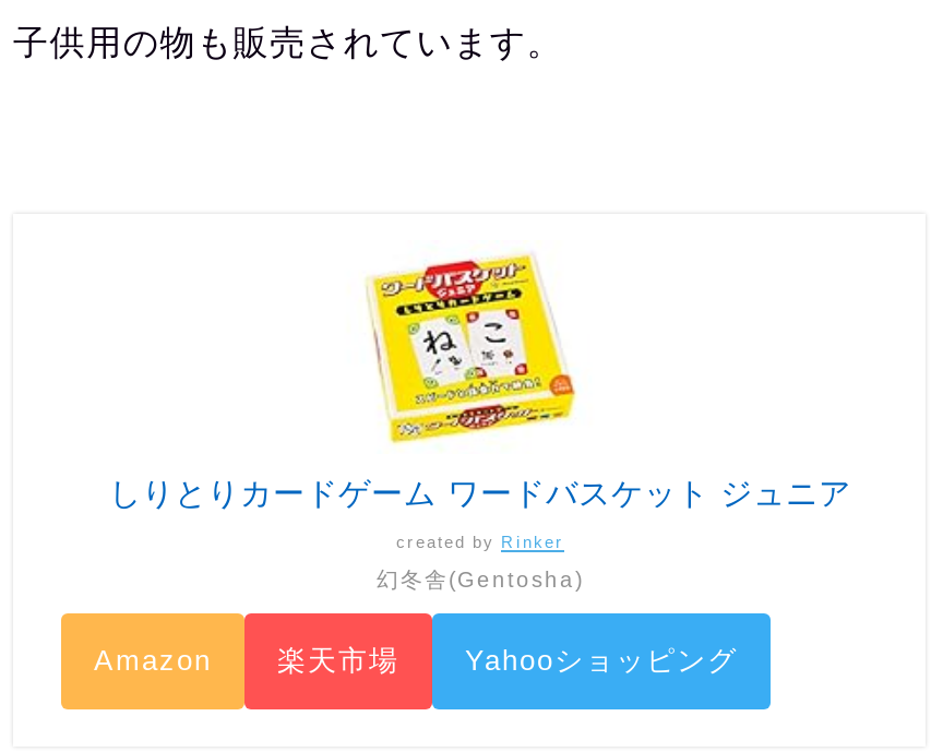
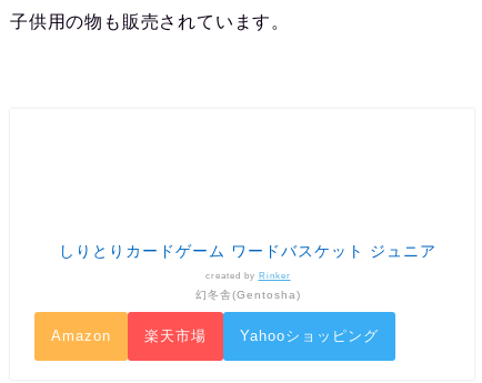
- [image]
